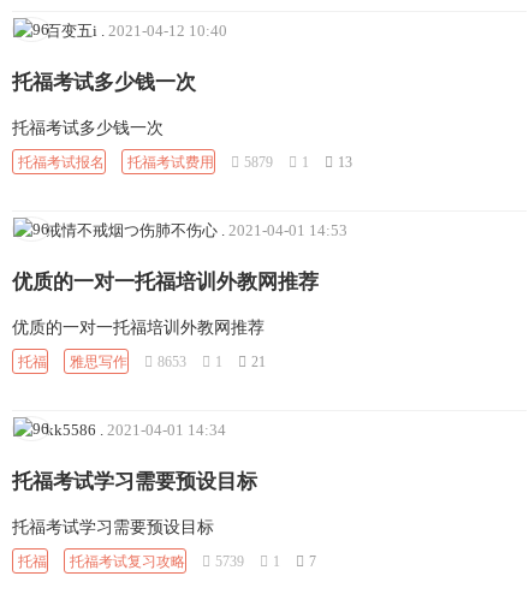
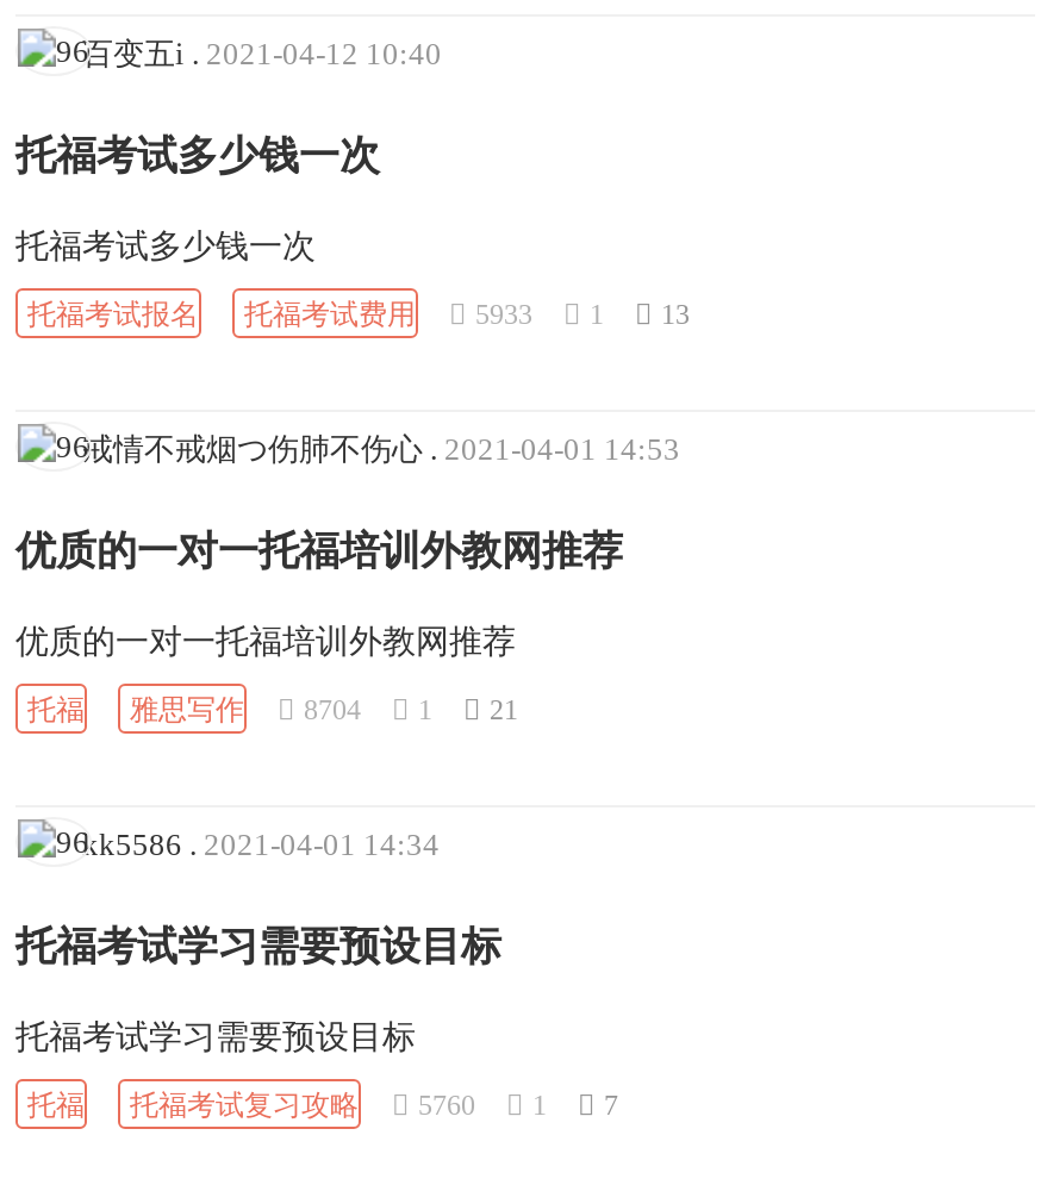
- 托福考试报名 托福考试费用 5879 1 13
+ 托福考试报名 托福考试费用 5933 1 13

- 托福 雅思写作 8653 1 21
+ 托福 雅思写作 8704 1 21

- 托福 托福考试复习攻略 5739 1 7
+ 托福 托福考试复习攻略 5760 1 7
